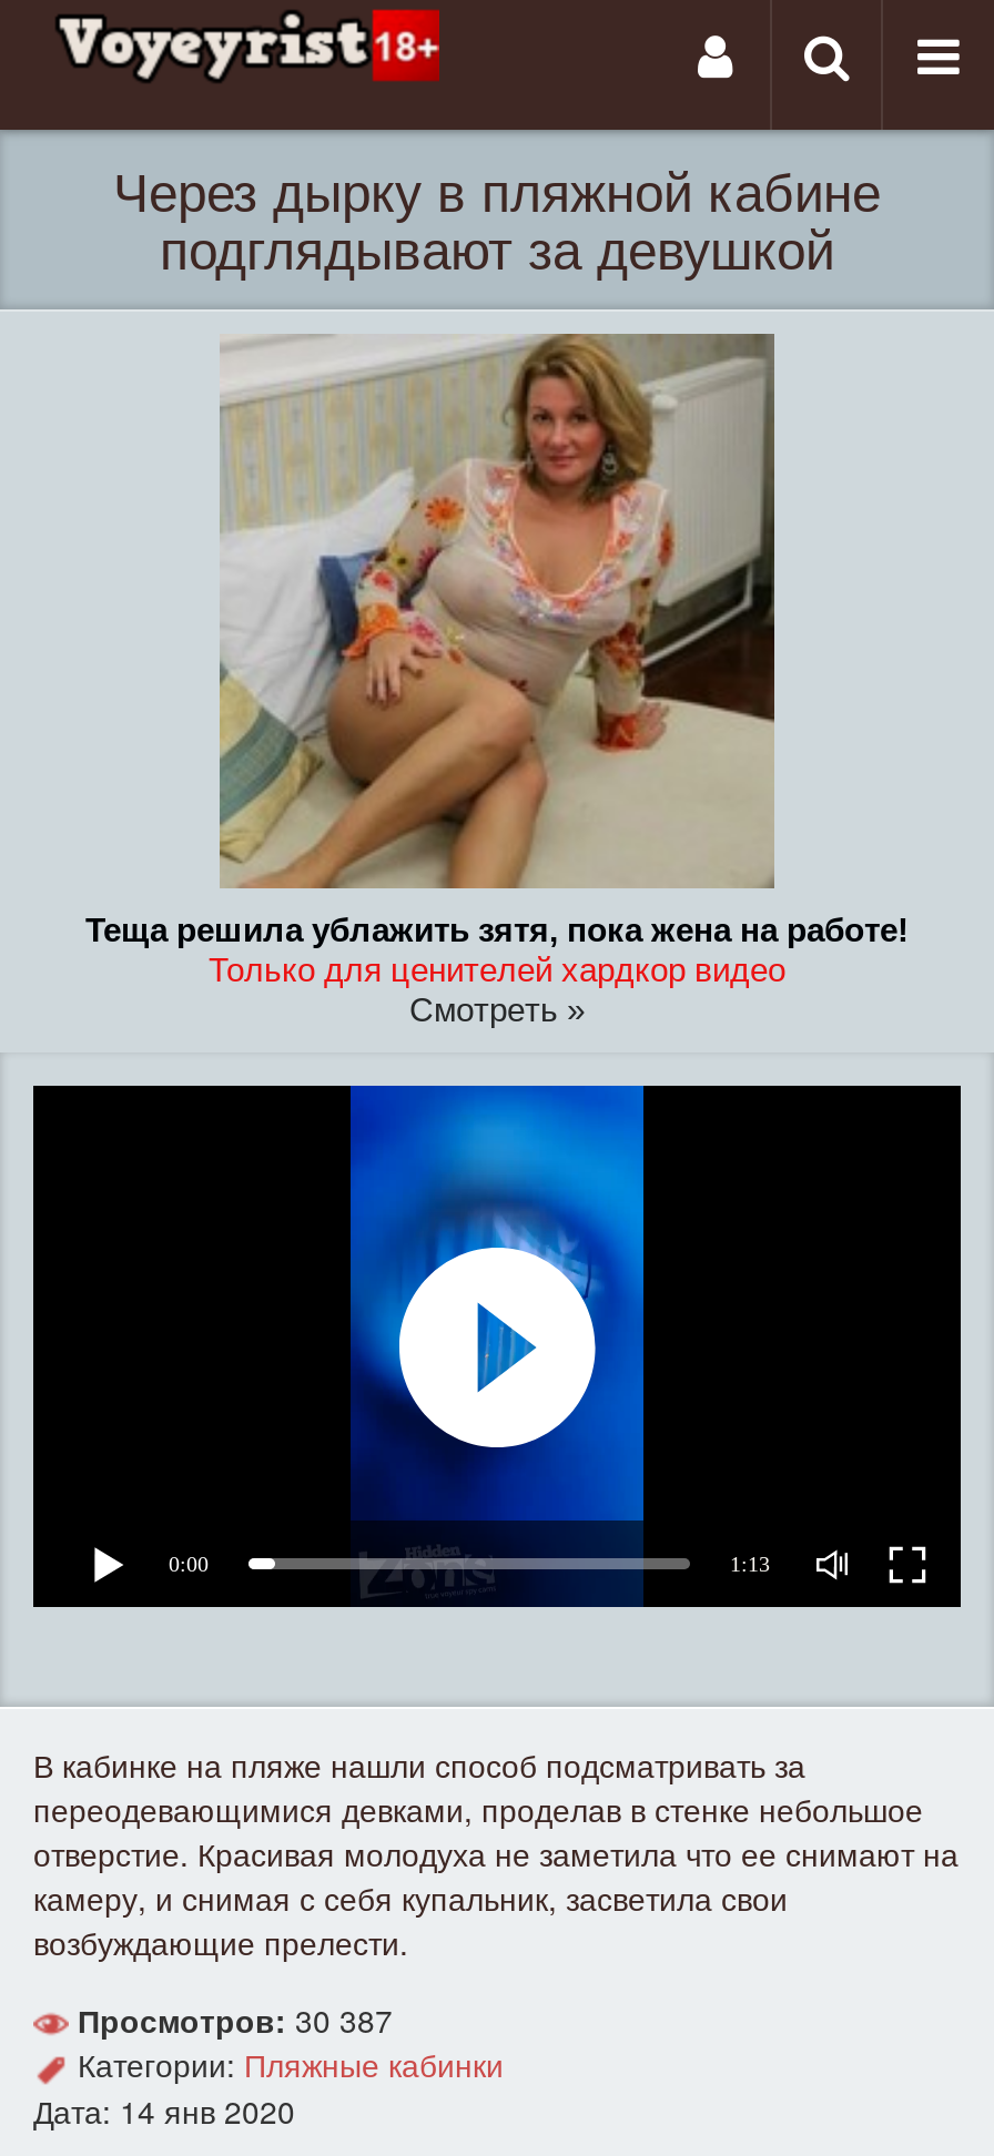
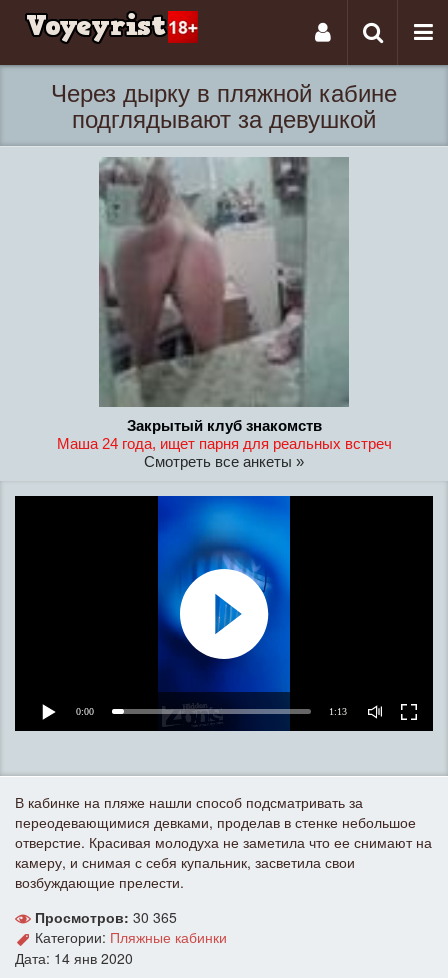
- [image]
- Теща решила ублажить зятя, пока жена на работе!
- Только для ценителей хардкор видео
- Смотреть »
+ [image]
+ Закрытый клуб знакомств
+ Маша 24 года, ищет парня для реальных встреч
+ Смотреть все анкеты »

- Просмотров: 30 387
+ Просмотров: 30 365
